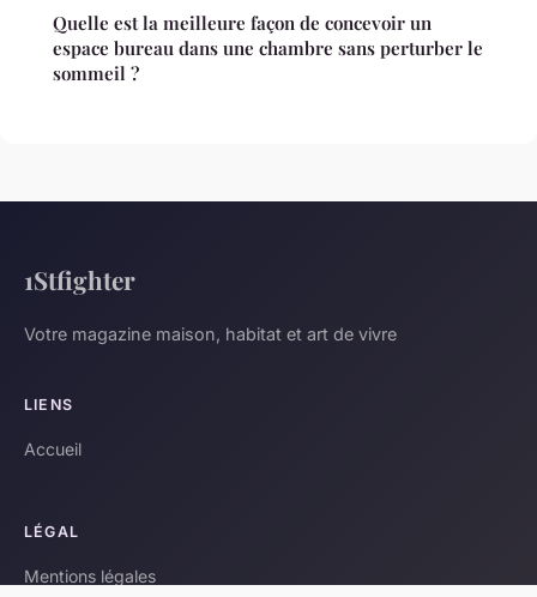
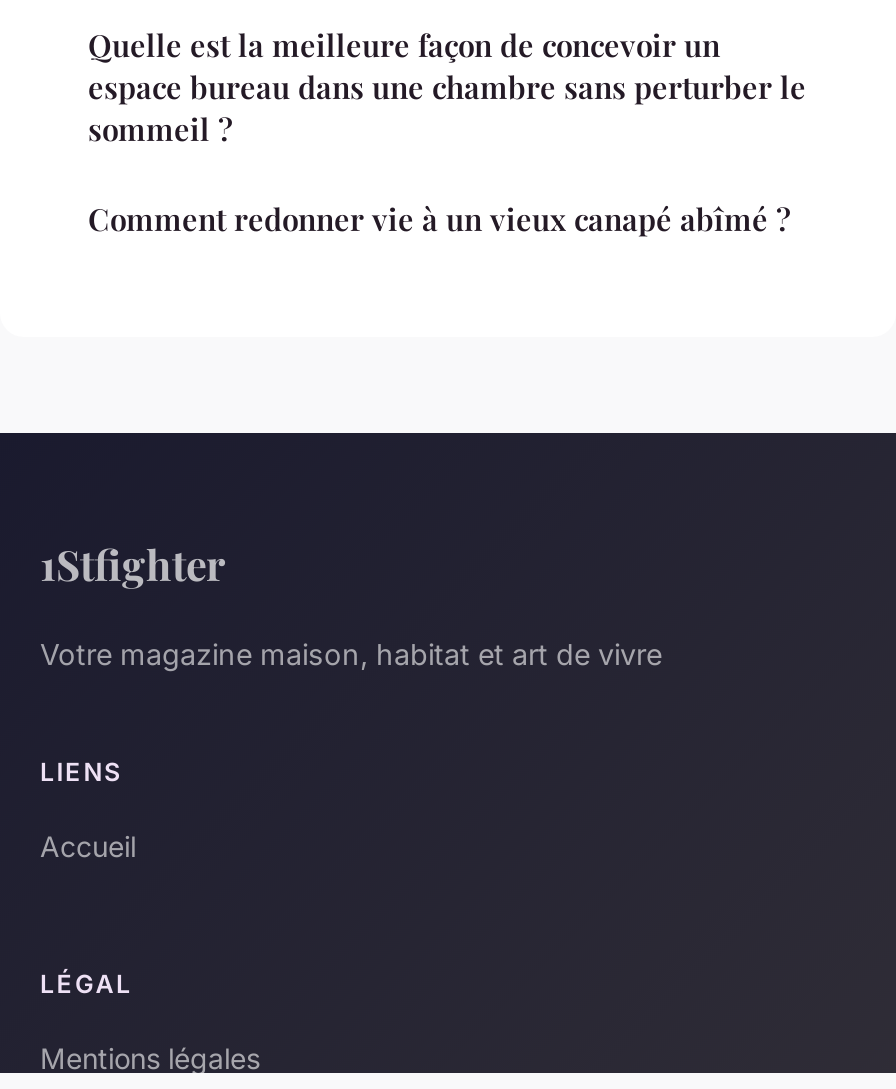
+ Comment redonner vie à un vieux canapé abîmé ?
